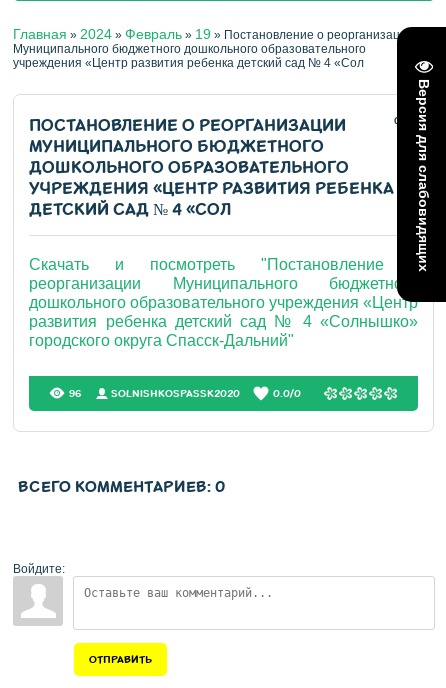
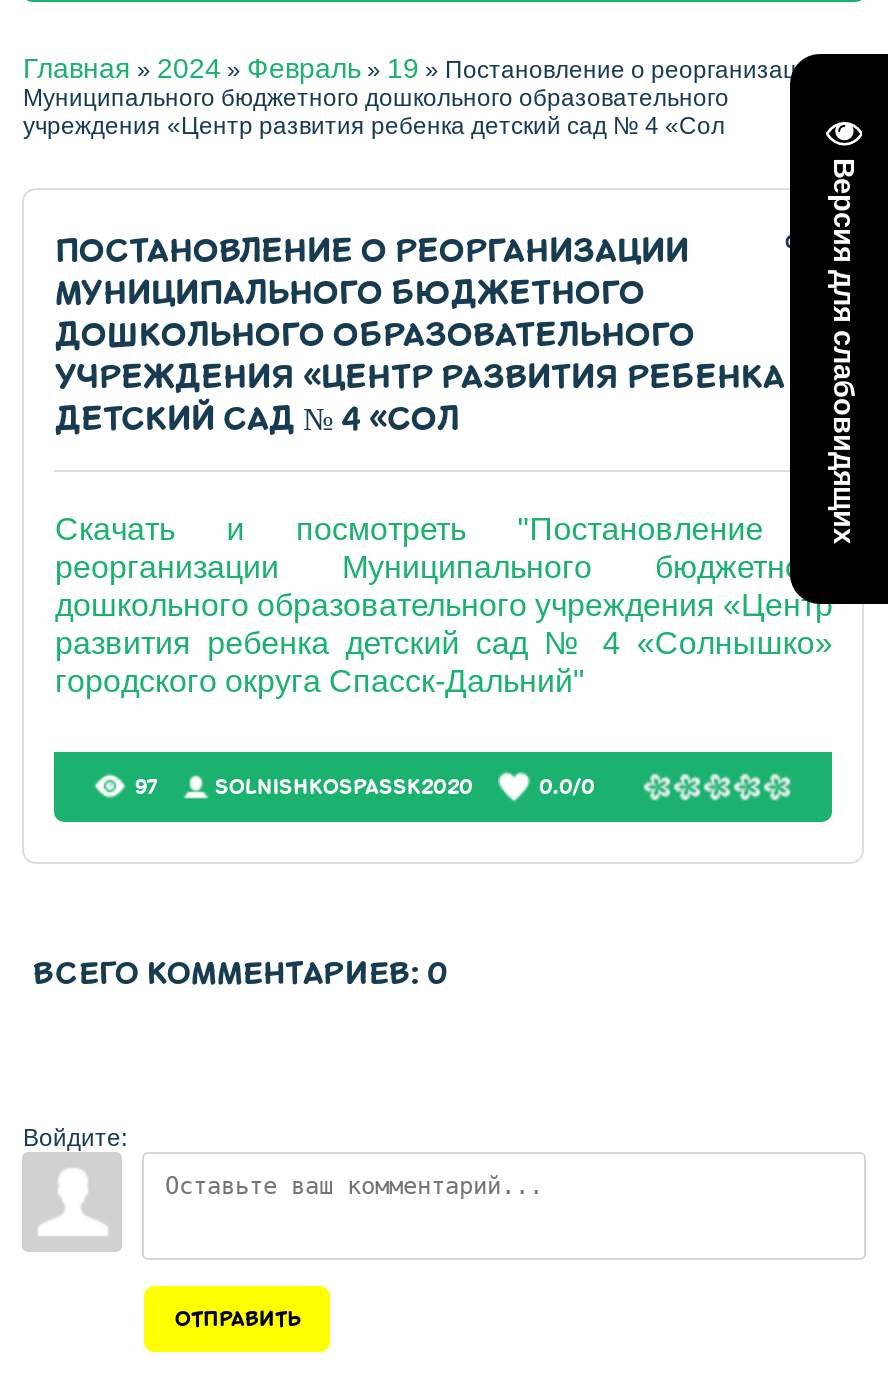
- 96
+ 97
